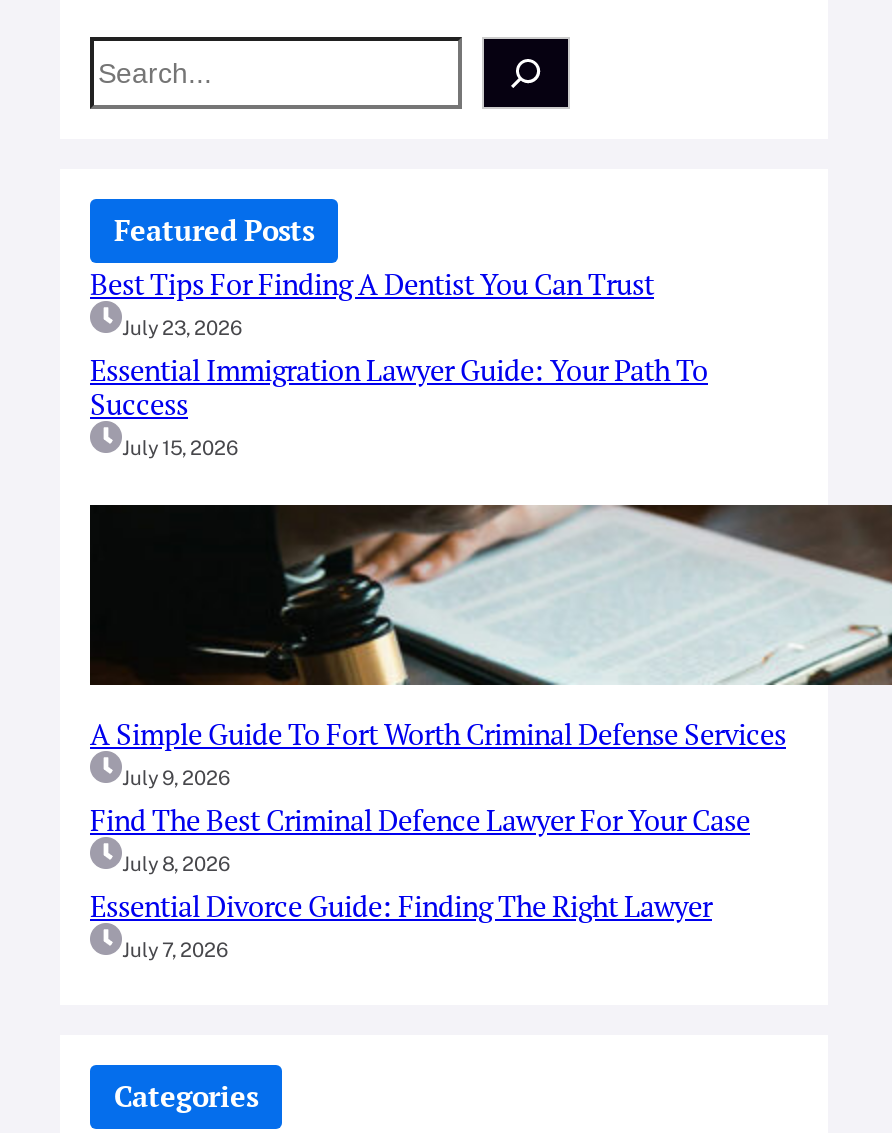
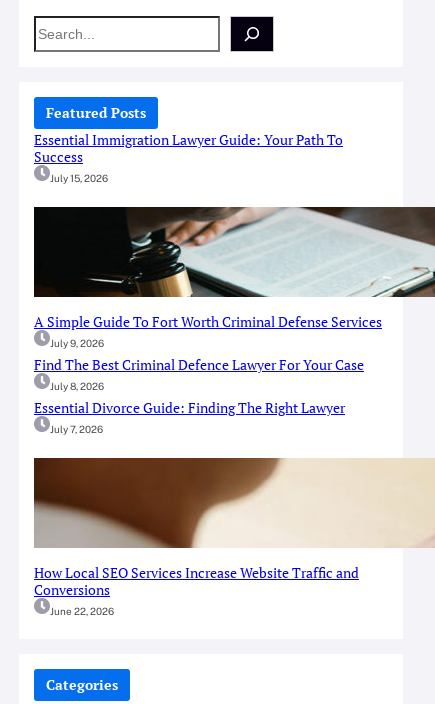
- Best Tips For Finding A Dentist You Can Trust
- July 23, 2026

moved up: [image] | Essential Immigration Lawyer Guide: Your Path To | Success | ... | Essential Divorce Guide: Finding The Right Lawyer | July 7, 2026

+ [image]
+ How Local SEO Services Increase Website Traffic and
+ Conversions
+ June 22, 2026
